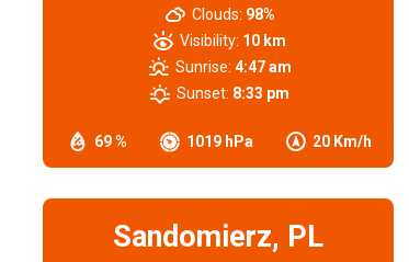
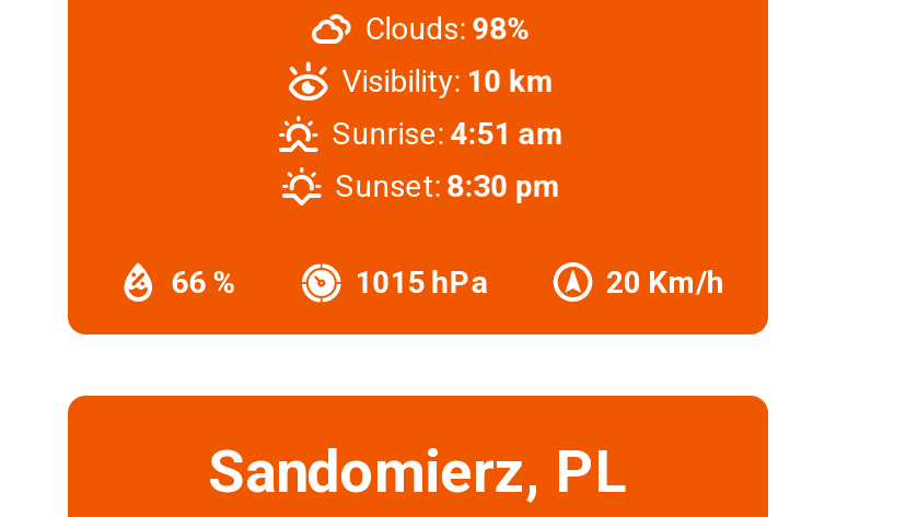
- Sunrise: 4:47 am
+ Sunrise: 4:51 am

- Sunset: 8:33 pm
+ Sunset: 8:30 pm

- 69 %
+ 66 %

- 1019 hPa
+ 1015 hPa
